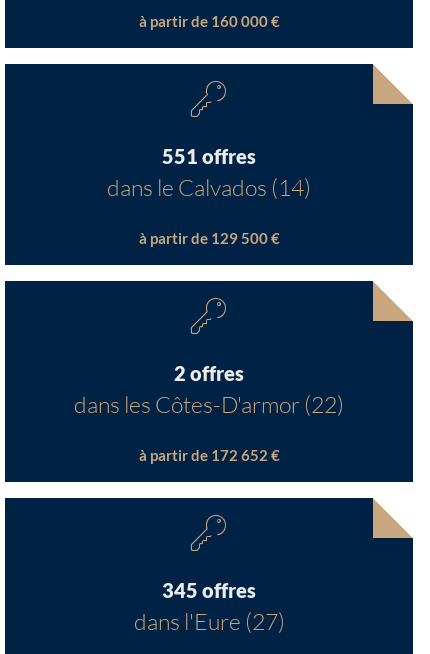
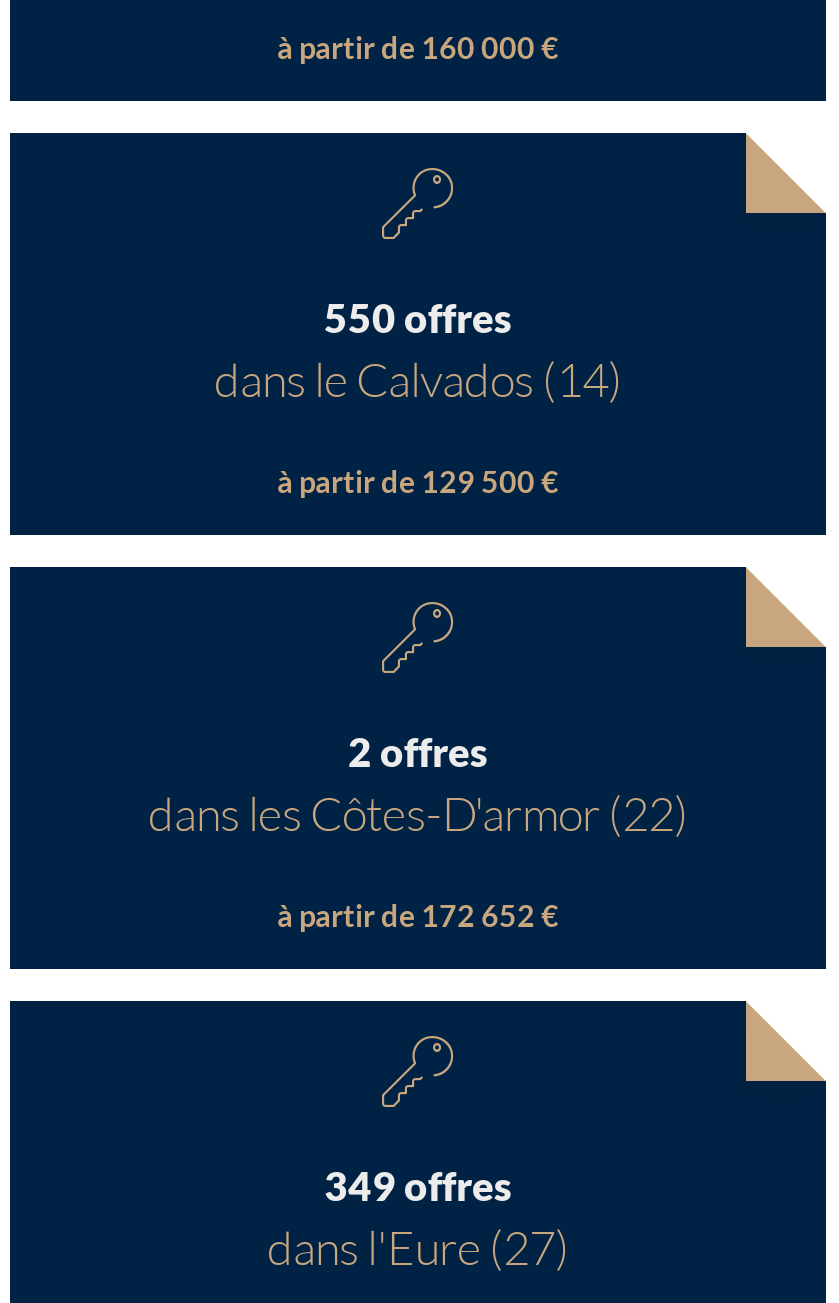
- 551 offres
+ 550 offres

- 345 offres
+ 349 offres
